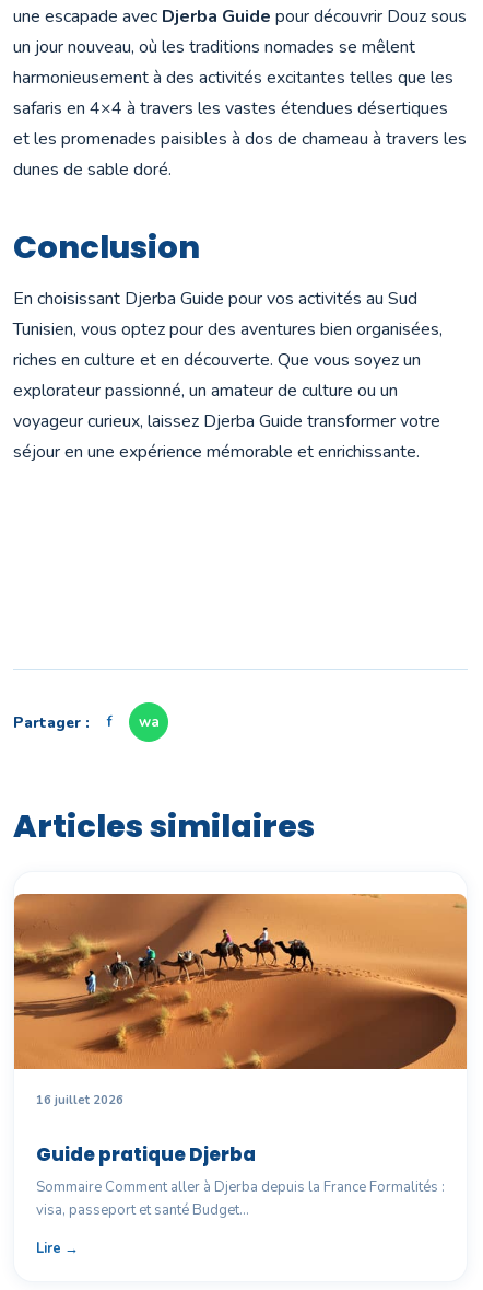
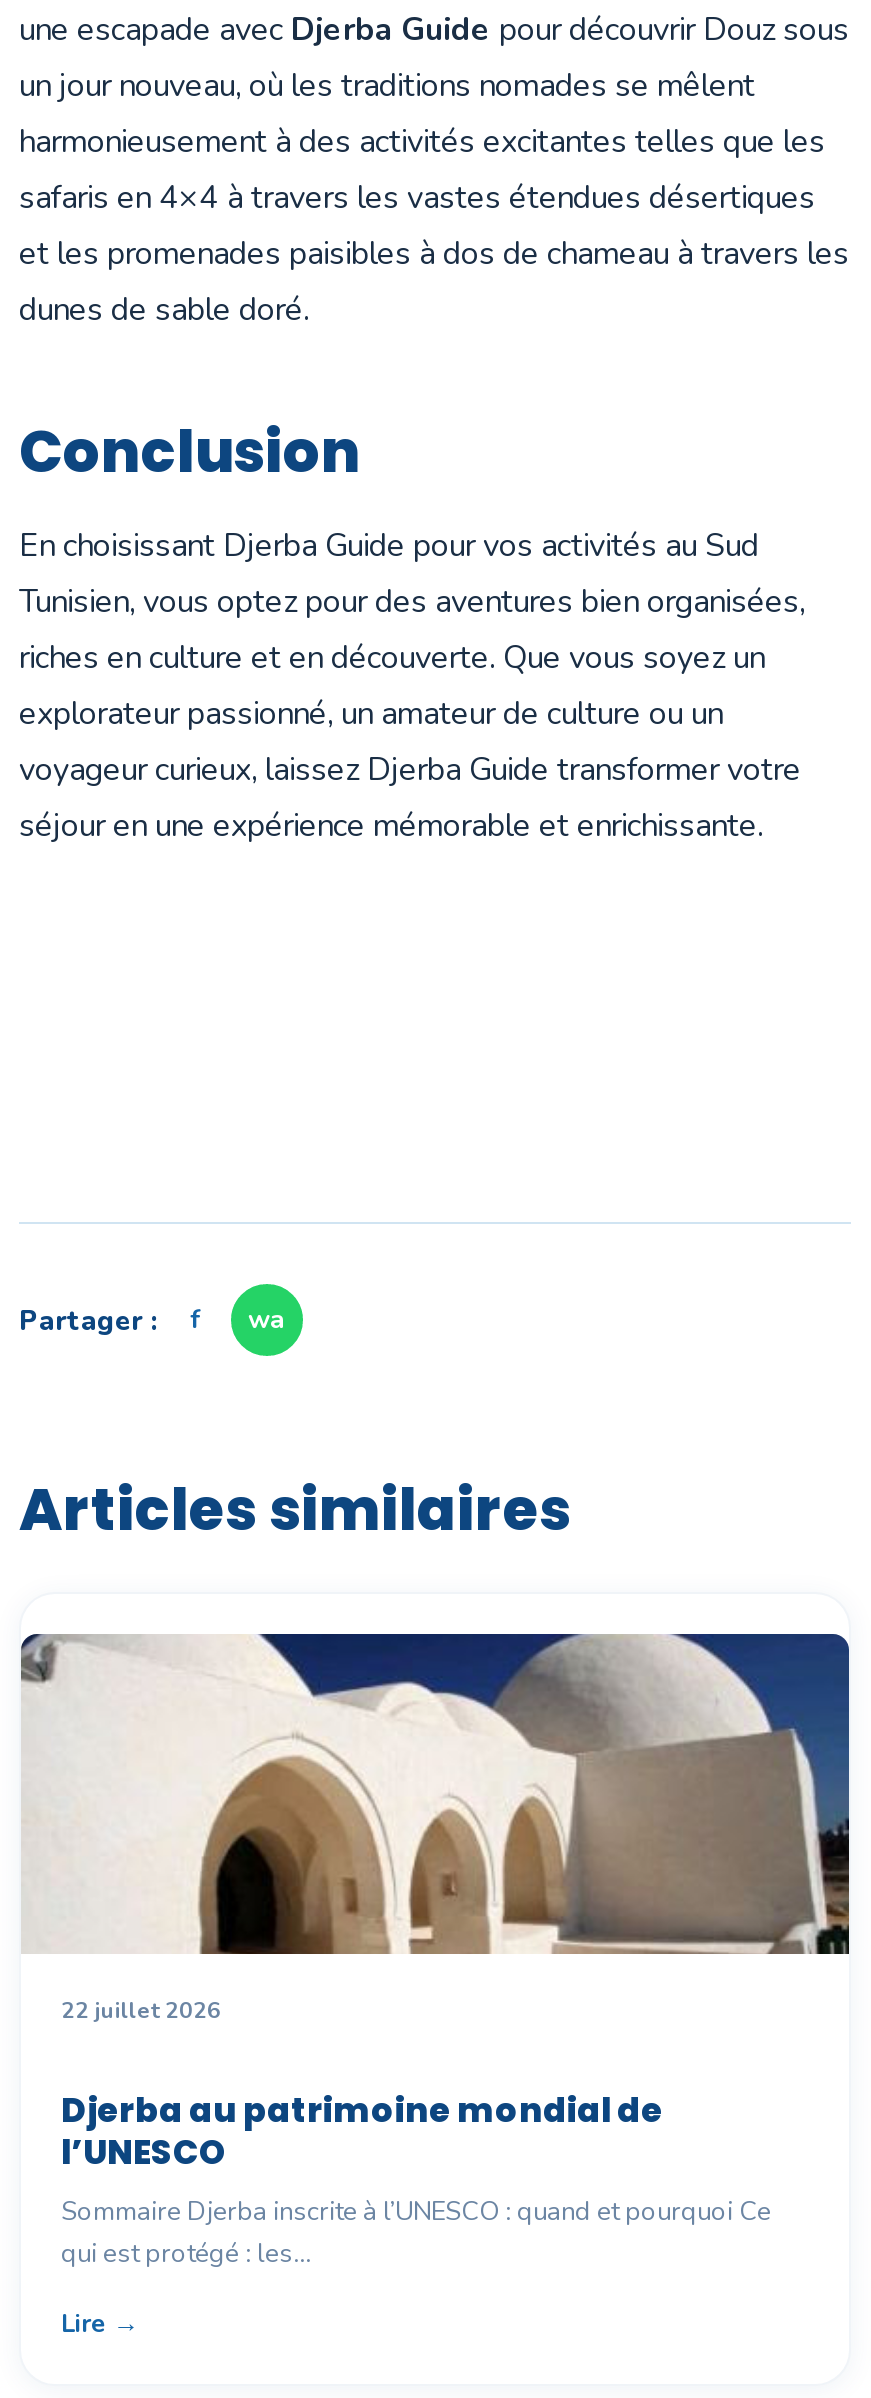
- [image]
- 16 juillet 2026
+ [image]
+ 22 juillet 2026

- Guide pratique Djerba
- Sommaire Comment aller à Djerba depuis la France Formalités :
- visa, passeport et santé Budget…
+ Djerba au patrimoine mondial de
+ l’UNESCO
+ Sommaire Djerba inscrite à l’UNESCO : quand et pourquoi Ce
+ qui est protégé : les…
